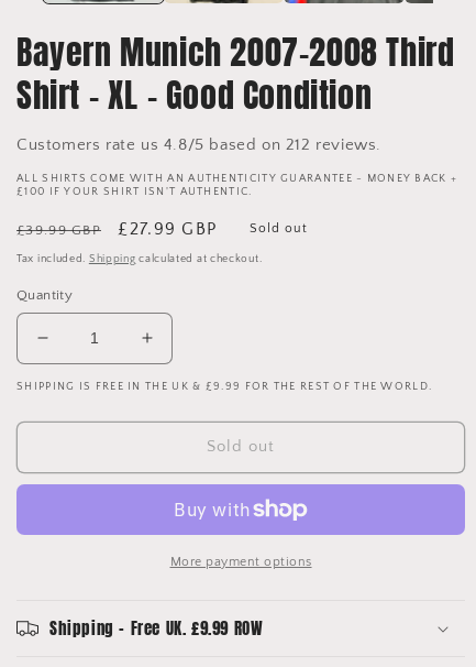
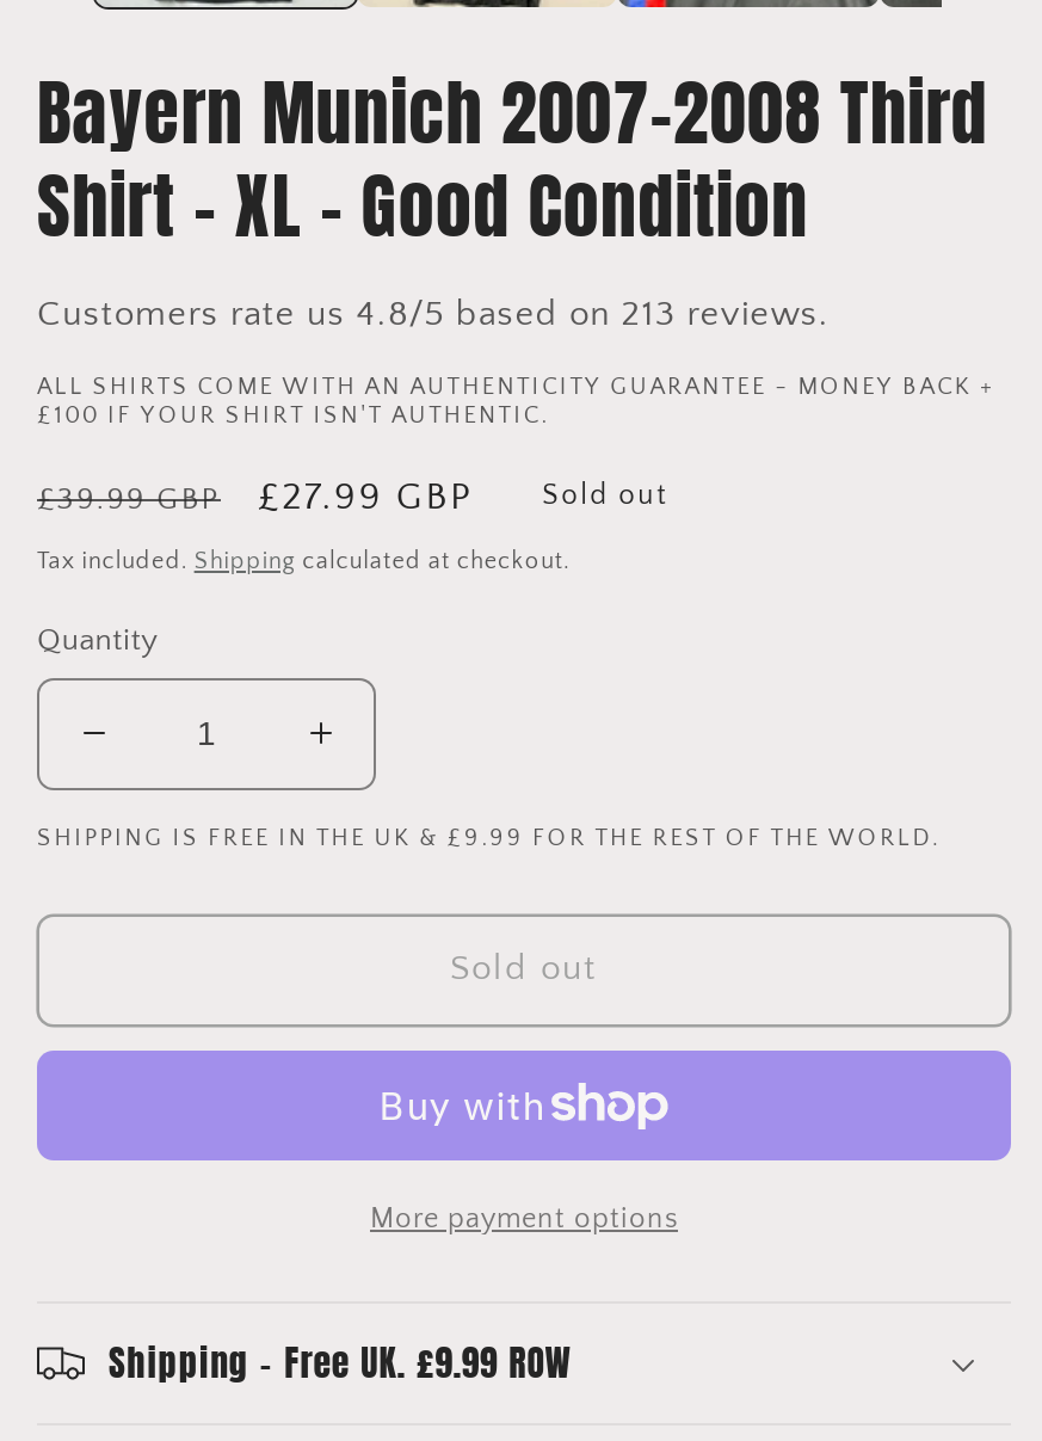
- Customers rate us 4.8/5 based on 212 reviews.
+ Customers rate us 4.8/5 based on 213 reviews.
